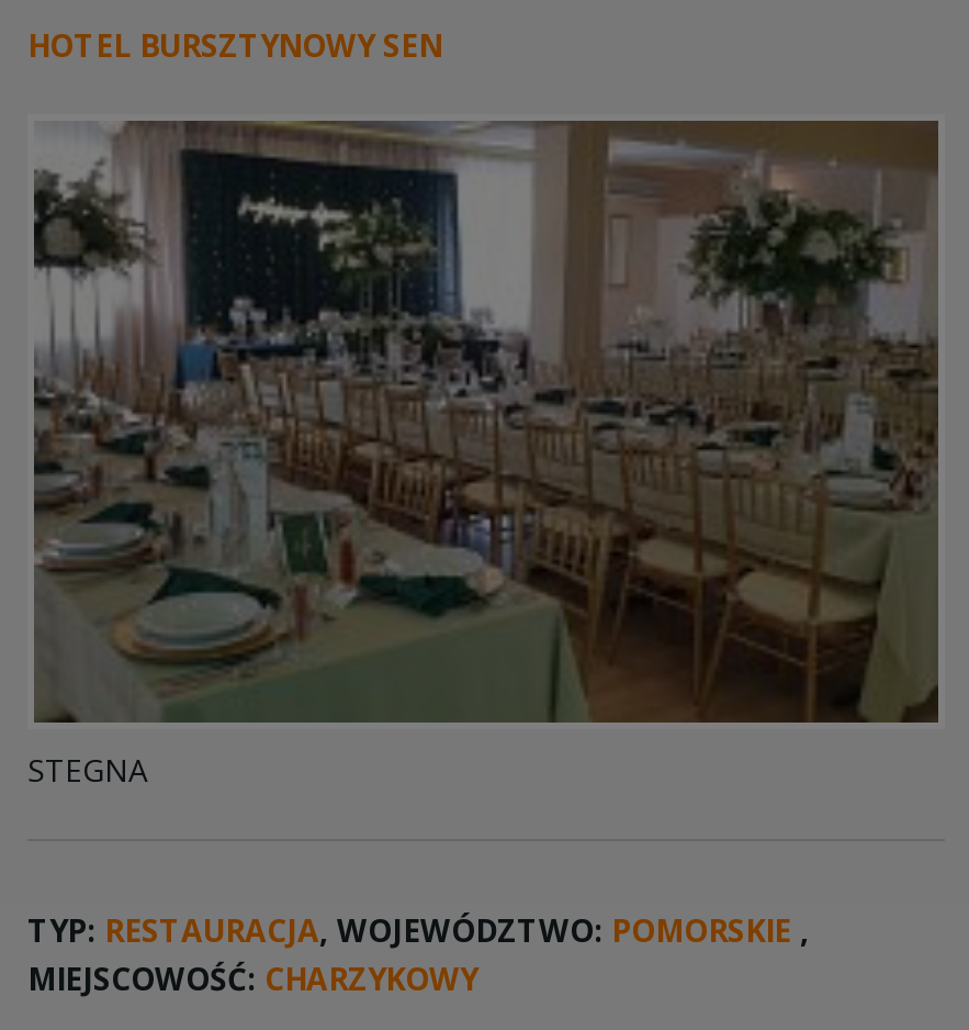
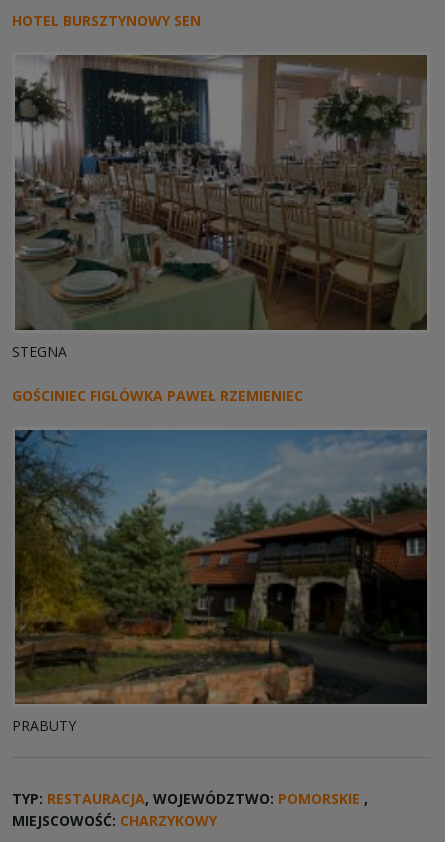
+ GOŚCINIEC FIGLÓWKA PAWEŁ RZEMIENIEC

+ [image]
+ PRABUTY
